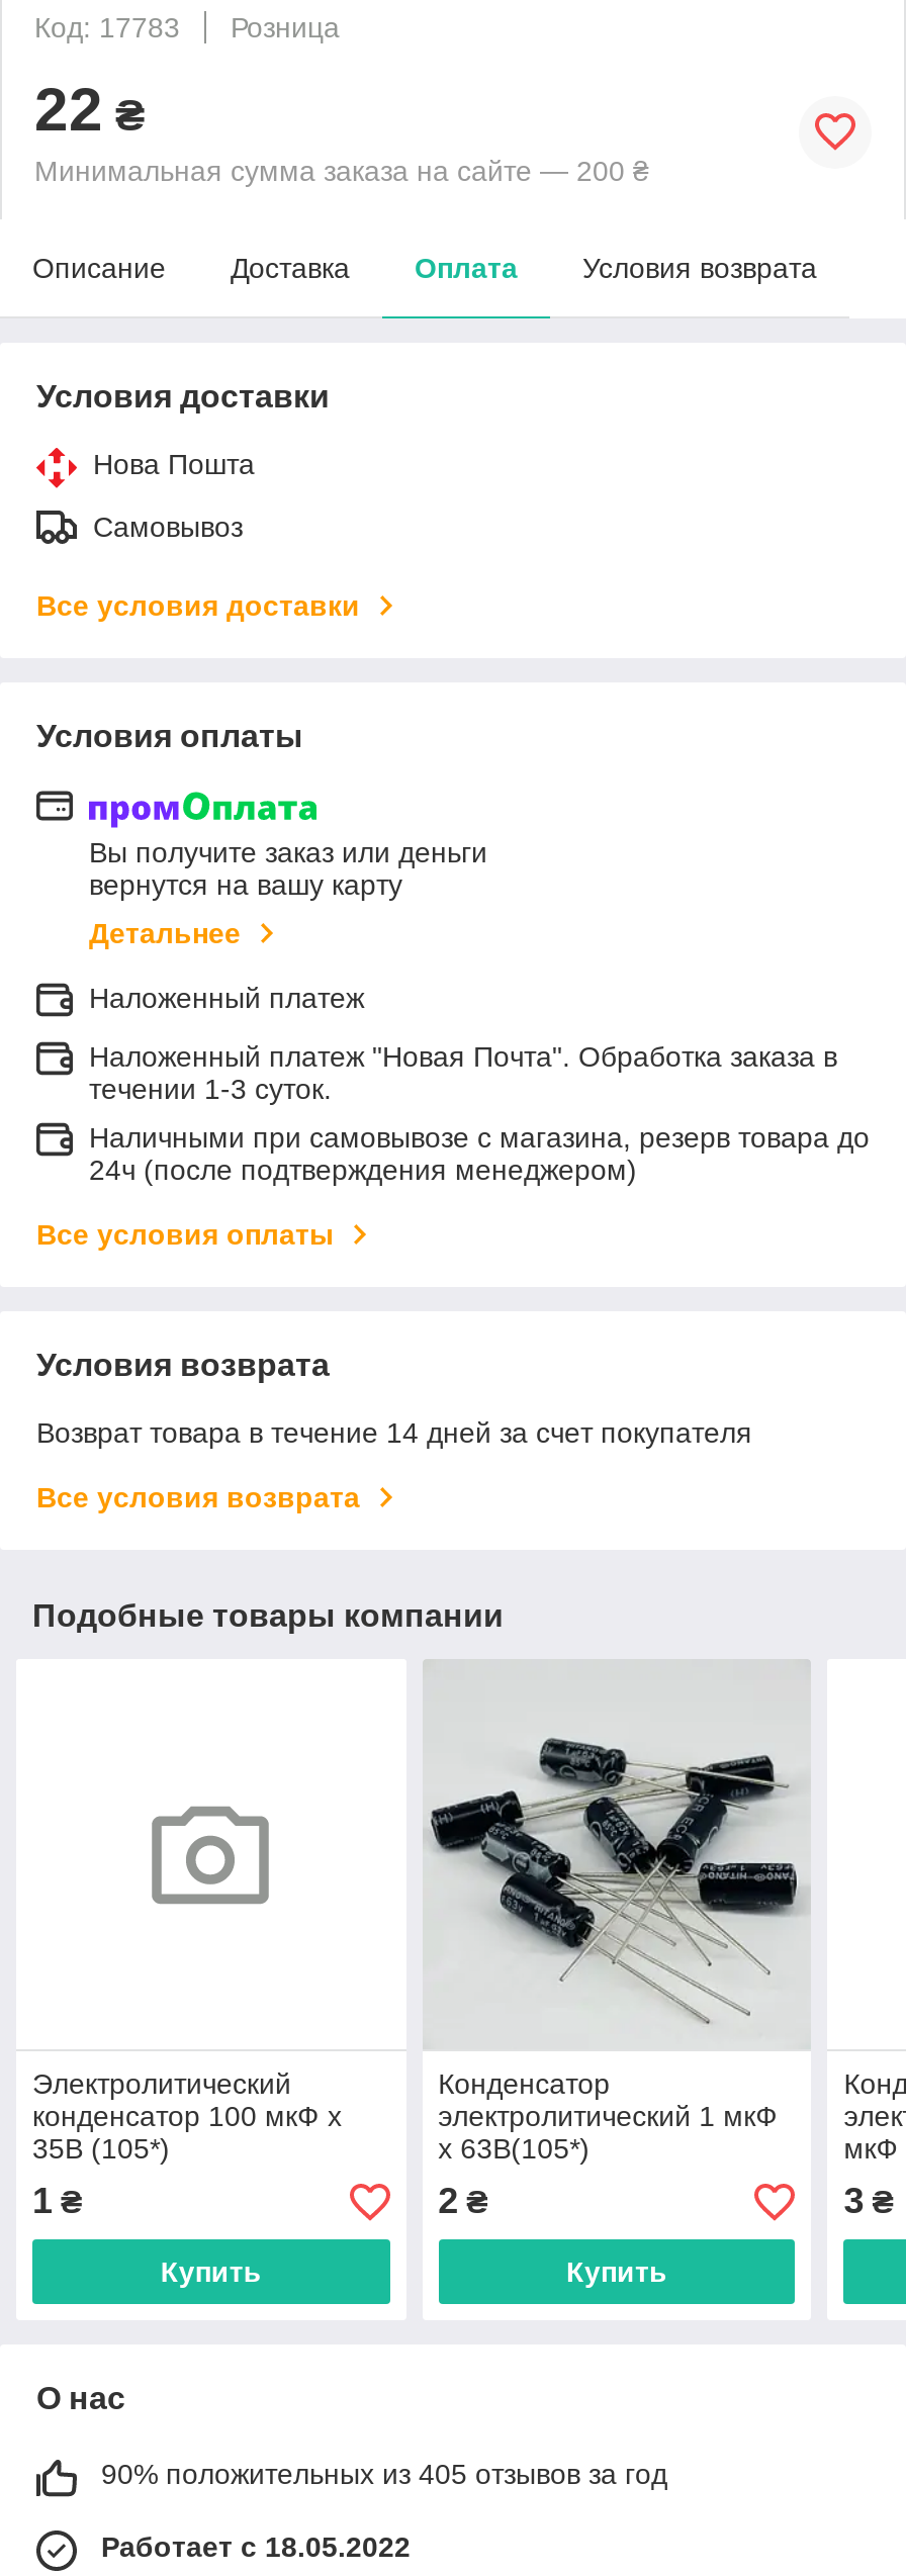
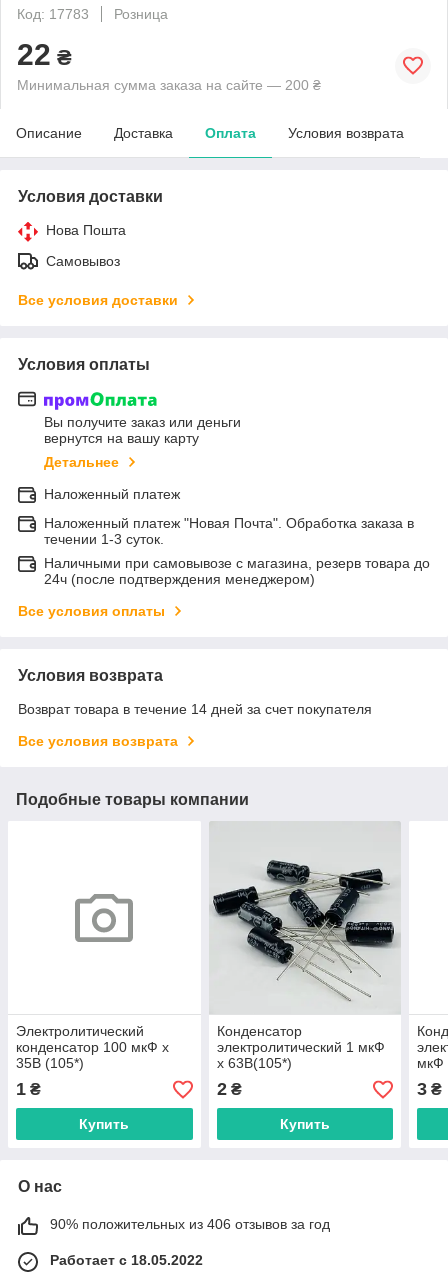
- 90% положительных из 405 отзывов за год
+ 90% положительных из 406 отзывов за год
